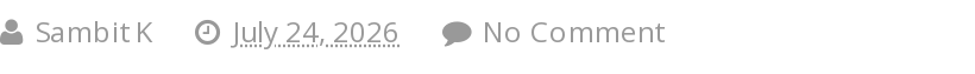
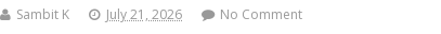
- Sambit K July 24, 2026
+ Sambit K July 21, 2026
